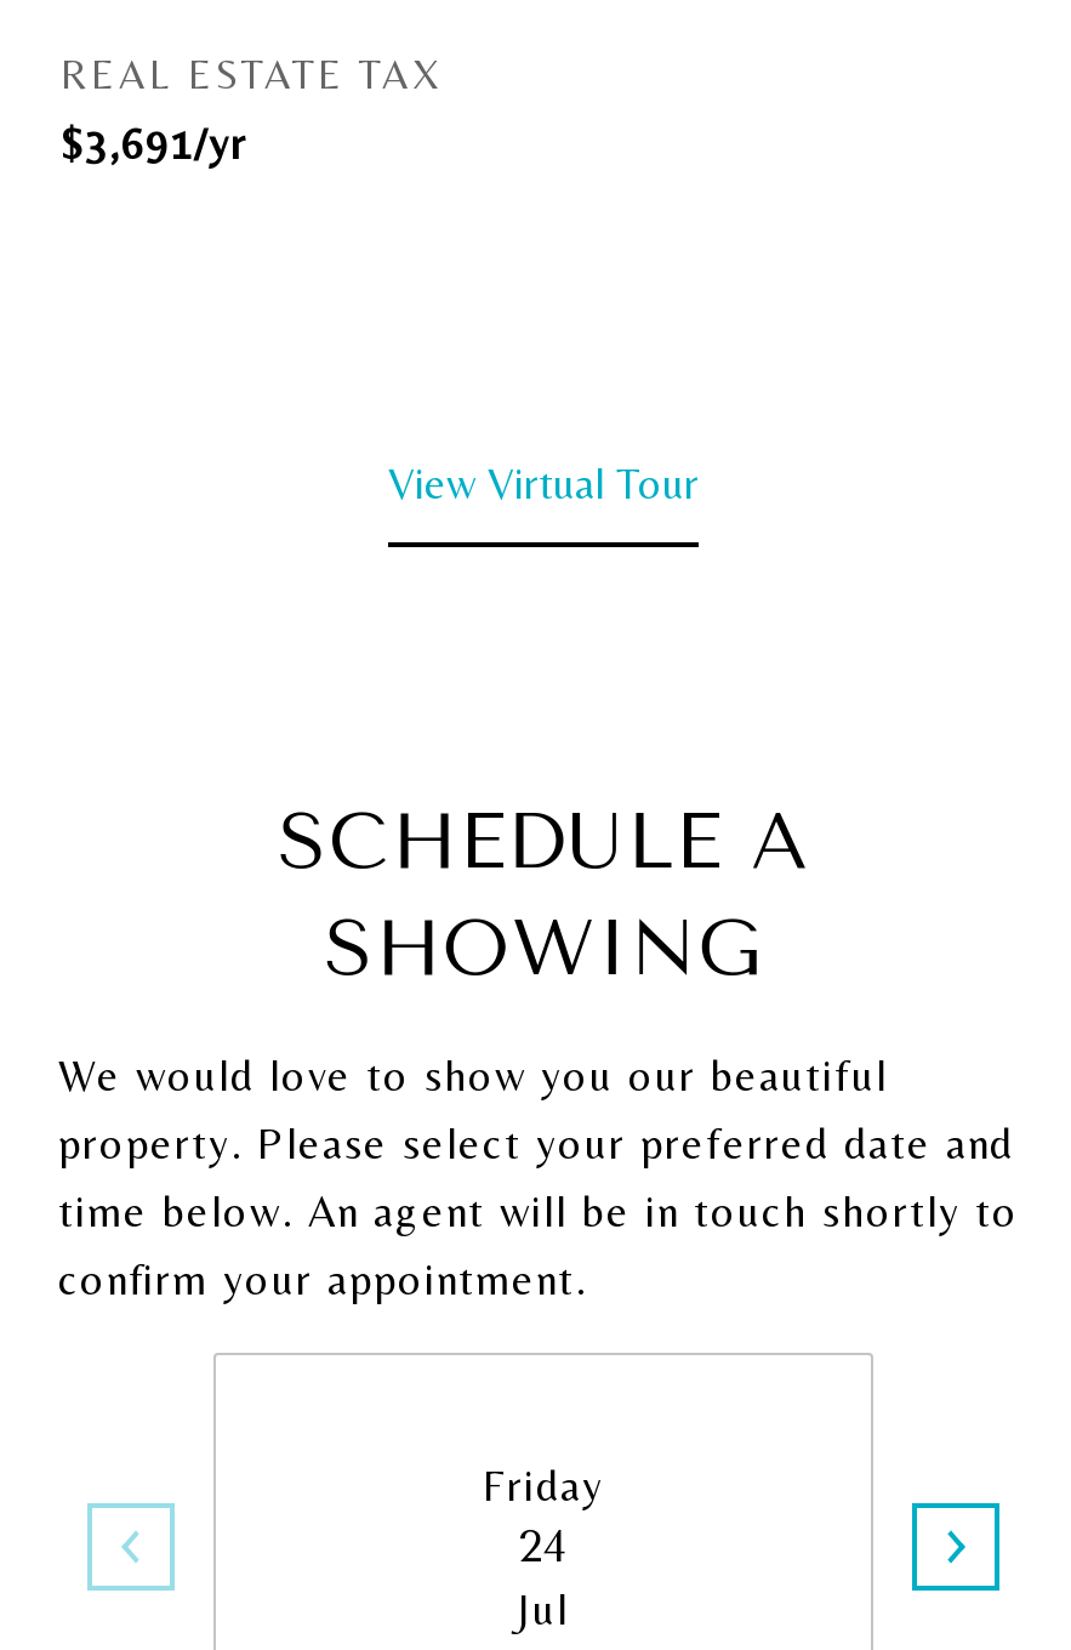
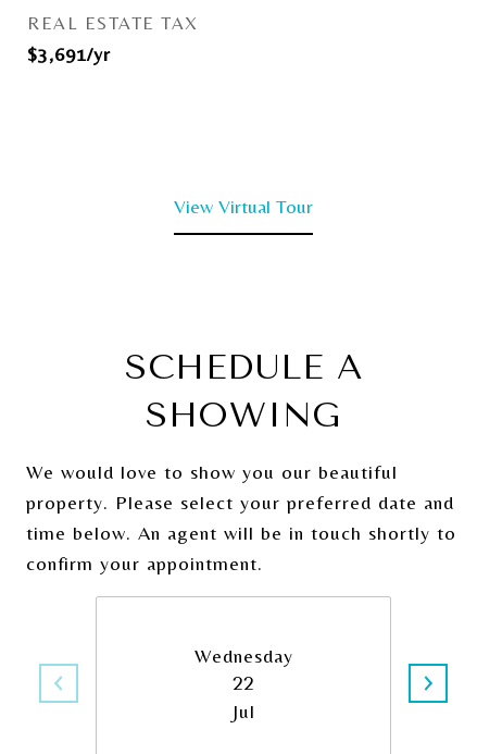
- Friday
- 24
+ Wednesday
+ 22
